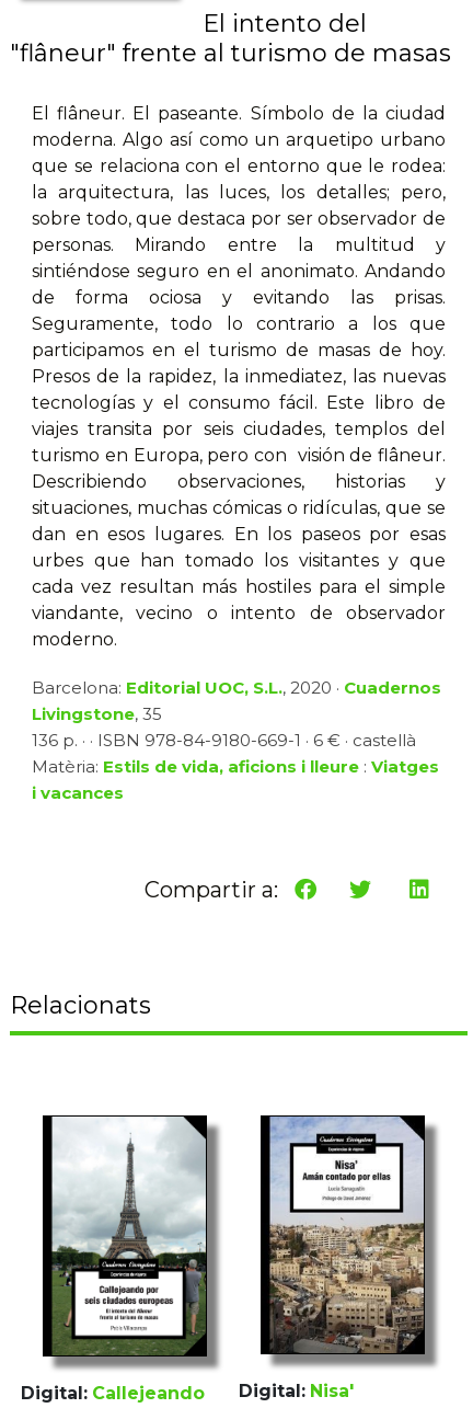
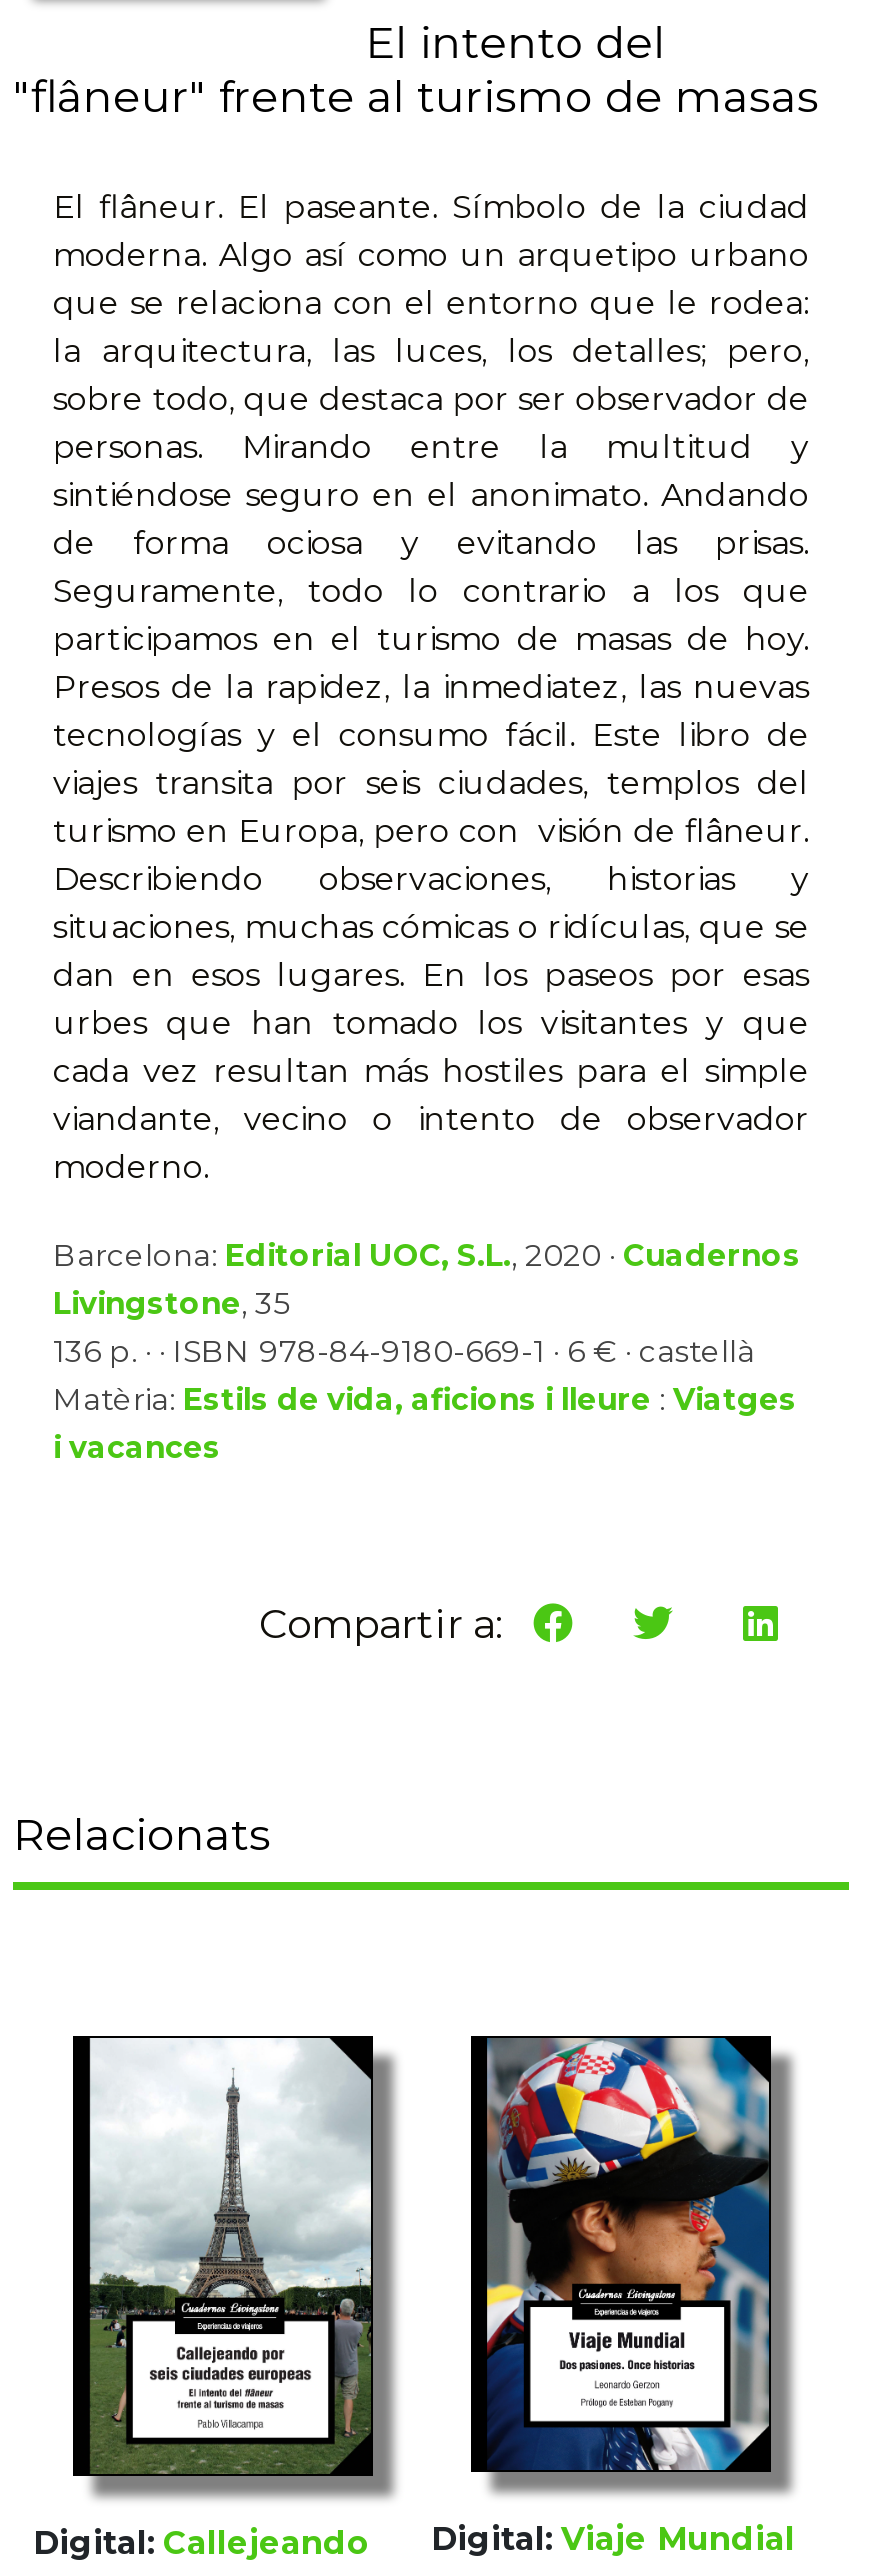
- [image]
- Digital: Nisa'
+ [image]
+ Digital: Viaje Mundial
